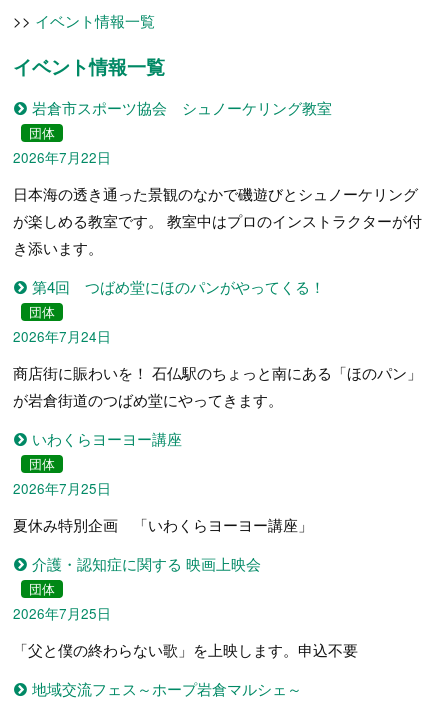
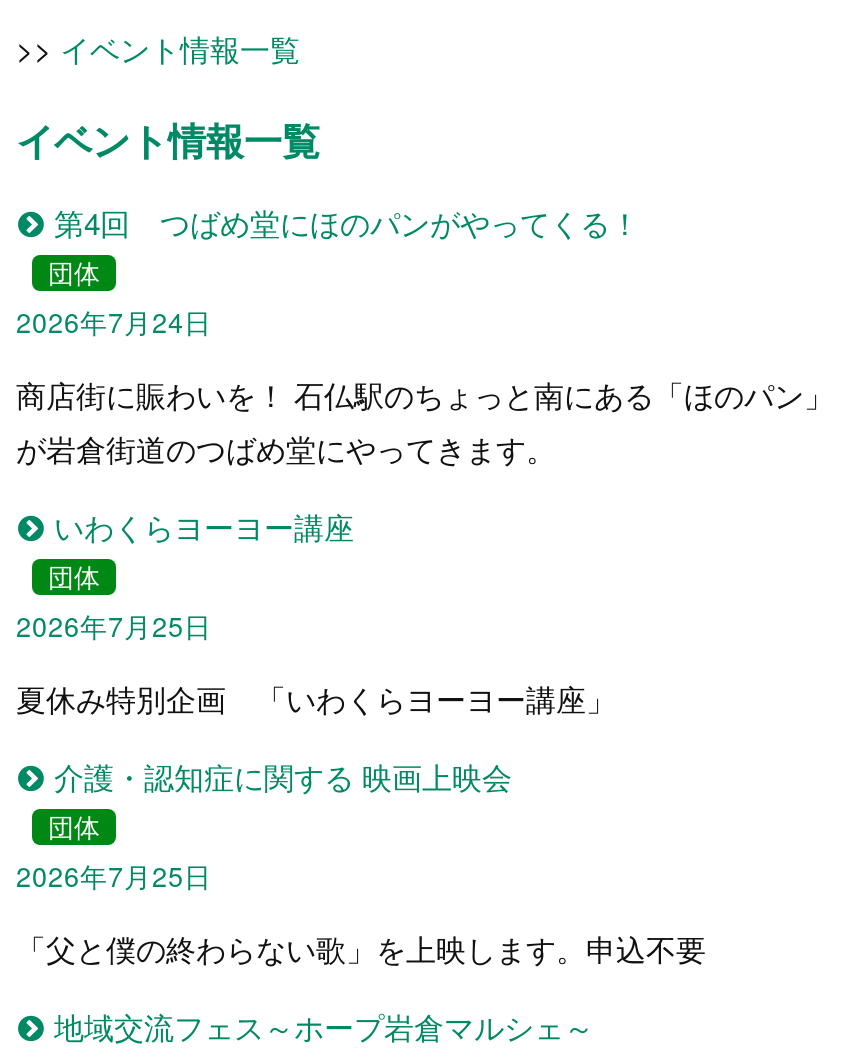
- 岩倉市スポーツ協会 シュノーケリング教室
- 団体
- 2026年7月22日
- 日本海の透き通った景観のなかで磯遊びとシュノーケリング
- が楽しめる教室です。 教室中はプロのインストラクターが付
- き添います。
